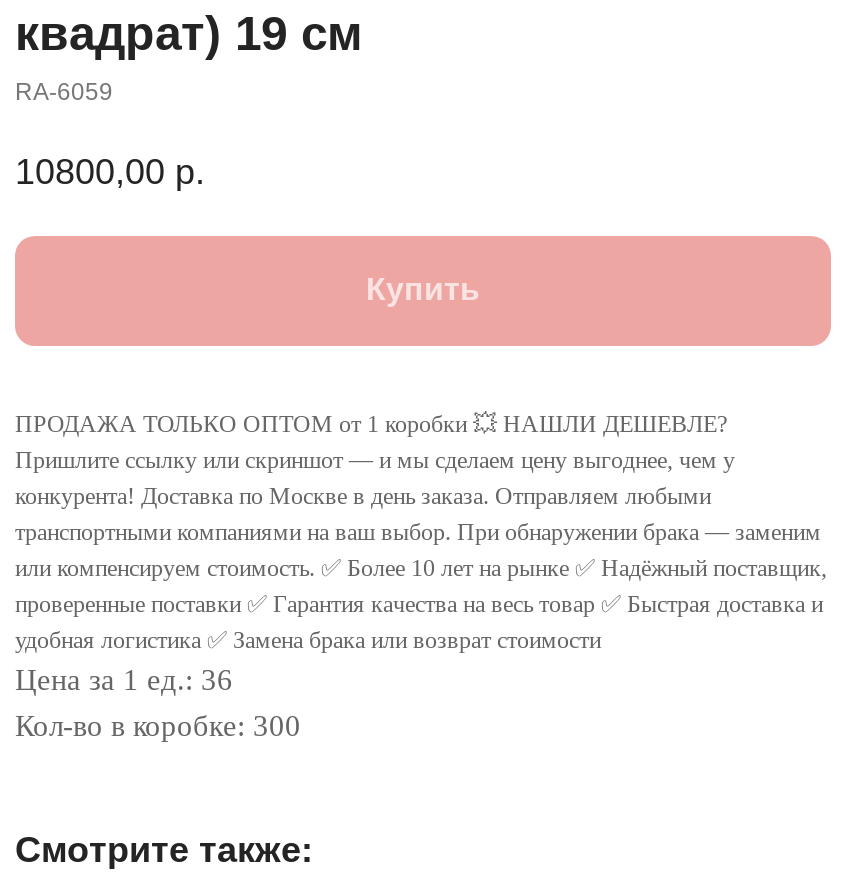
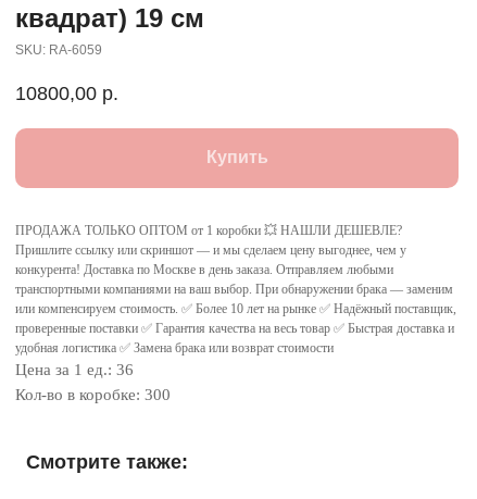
- RA-6059
+ SKU: RA-6059
